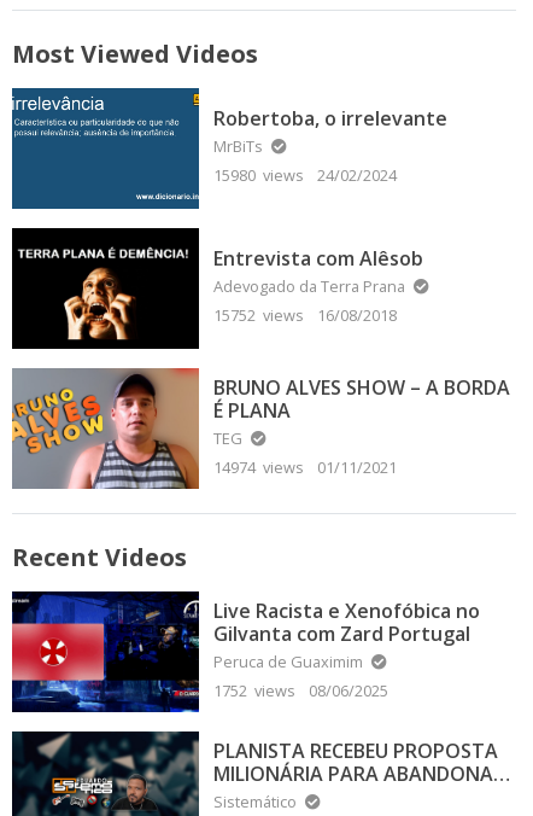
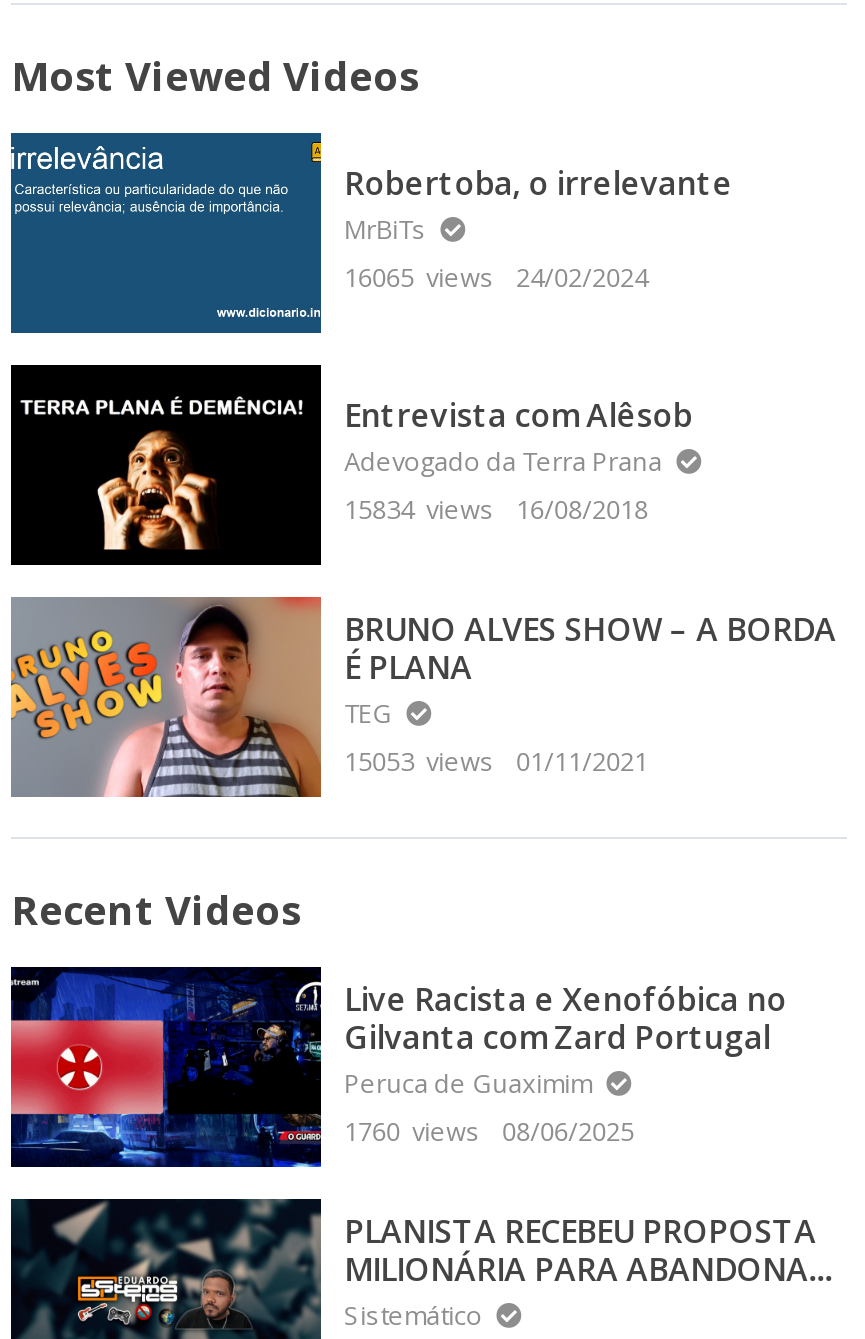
- 15980 views 24/02/2024
+ 16065 views 24/02/2024

- 15752 views 16/08/2018
+ 15834 views 16/08/2018

- 14974 views 01/11/2021
+ 15053 views 01/11/2021

- 1752 views 08/06/2025
+ 1760 views 08/06/2025
